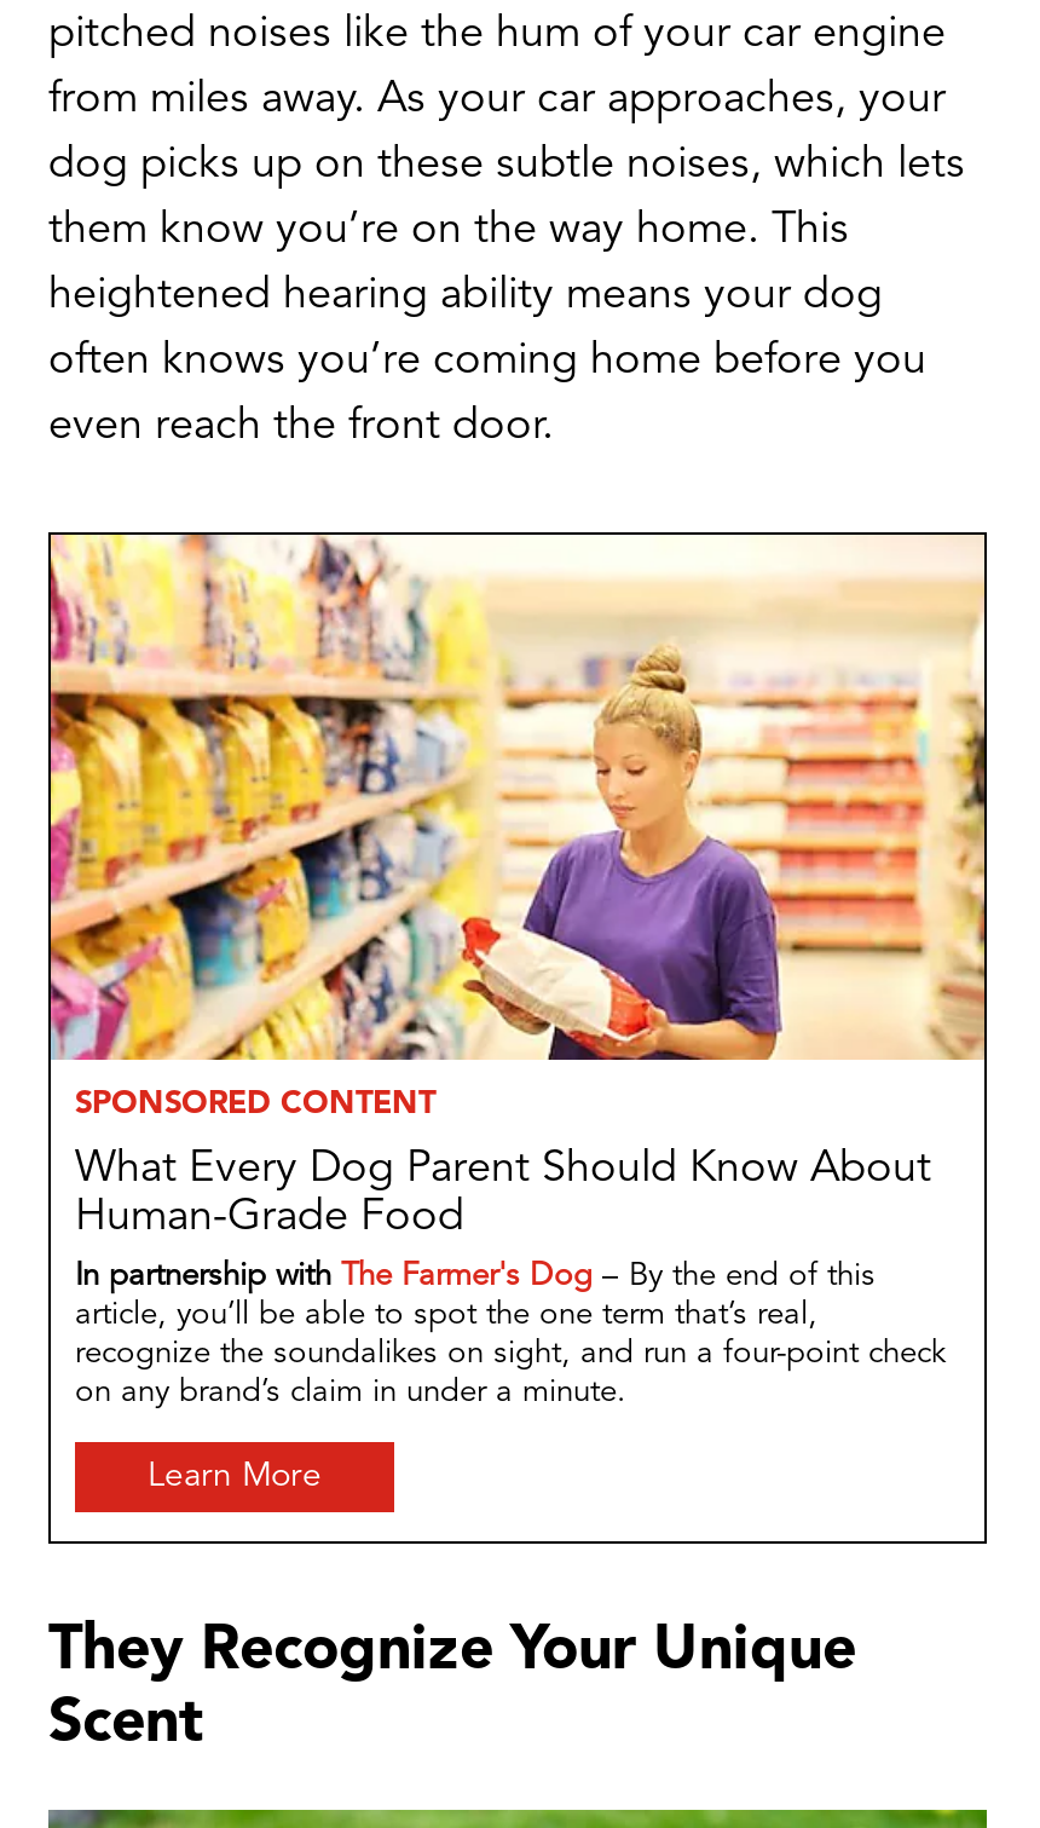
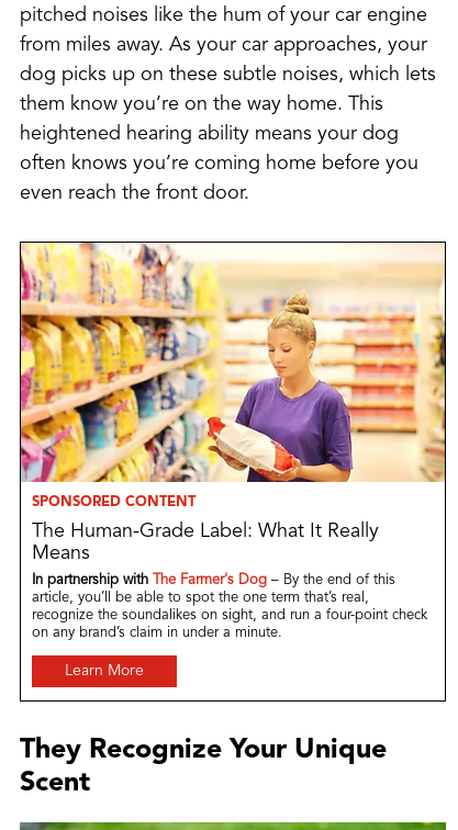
- What Every Dog Parent Should Know About
- Human-Grade Food
+ The Human-Grade Label: What It Really
+ Means
